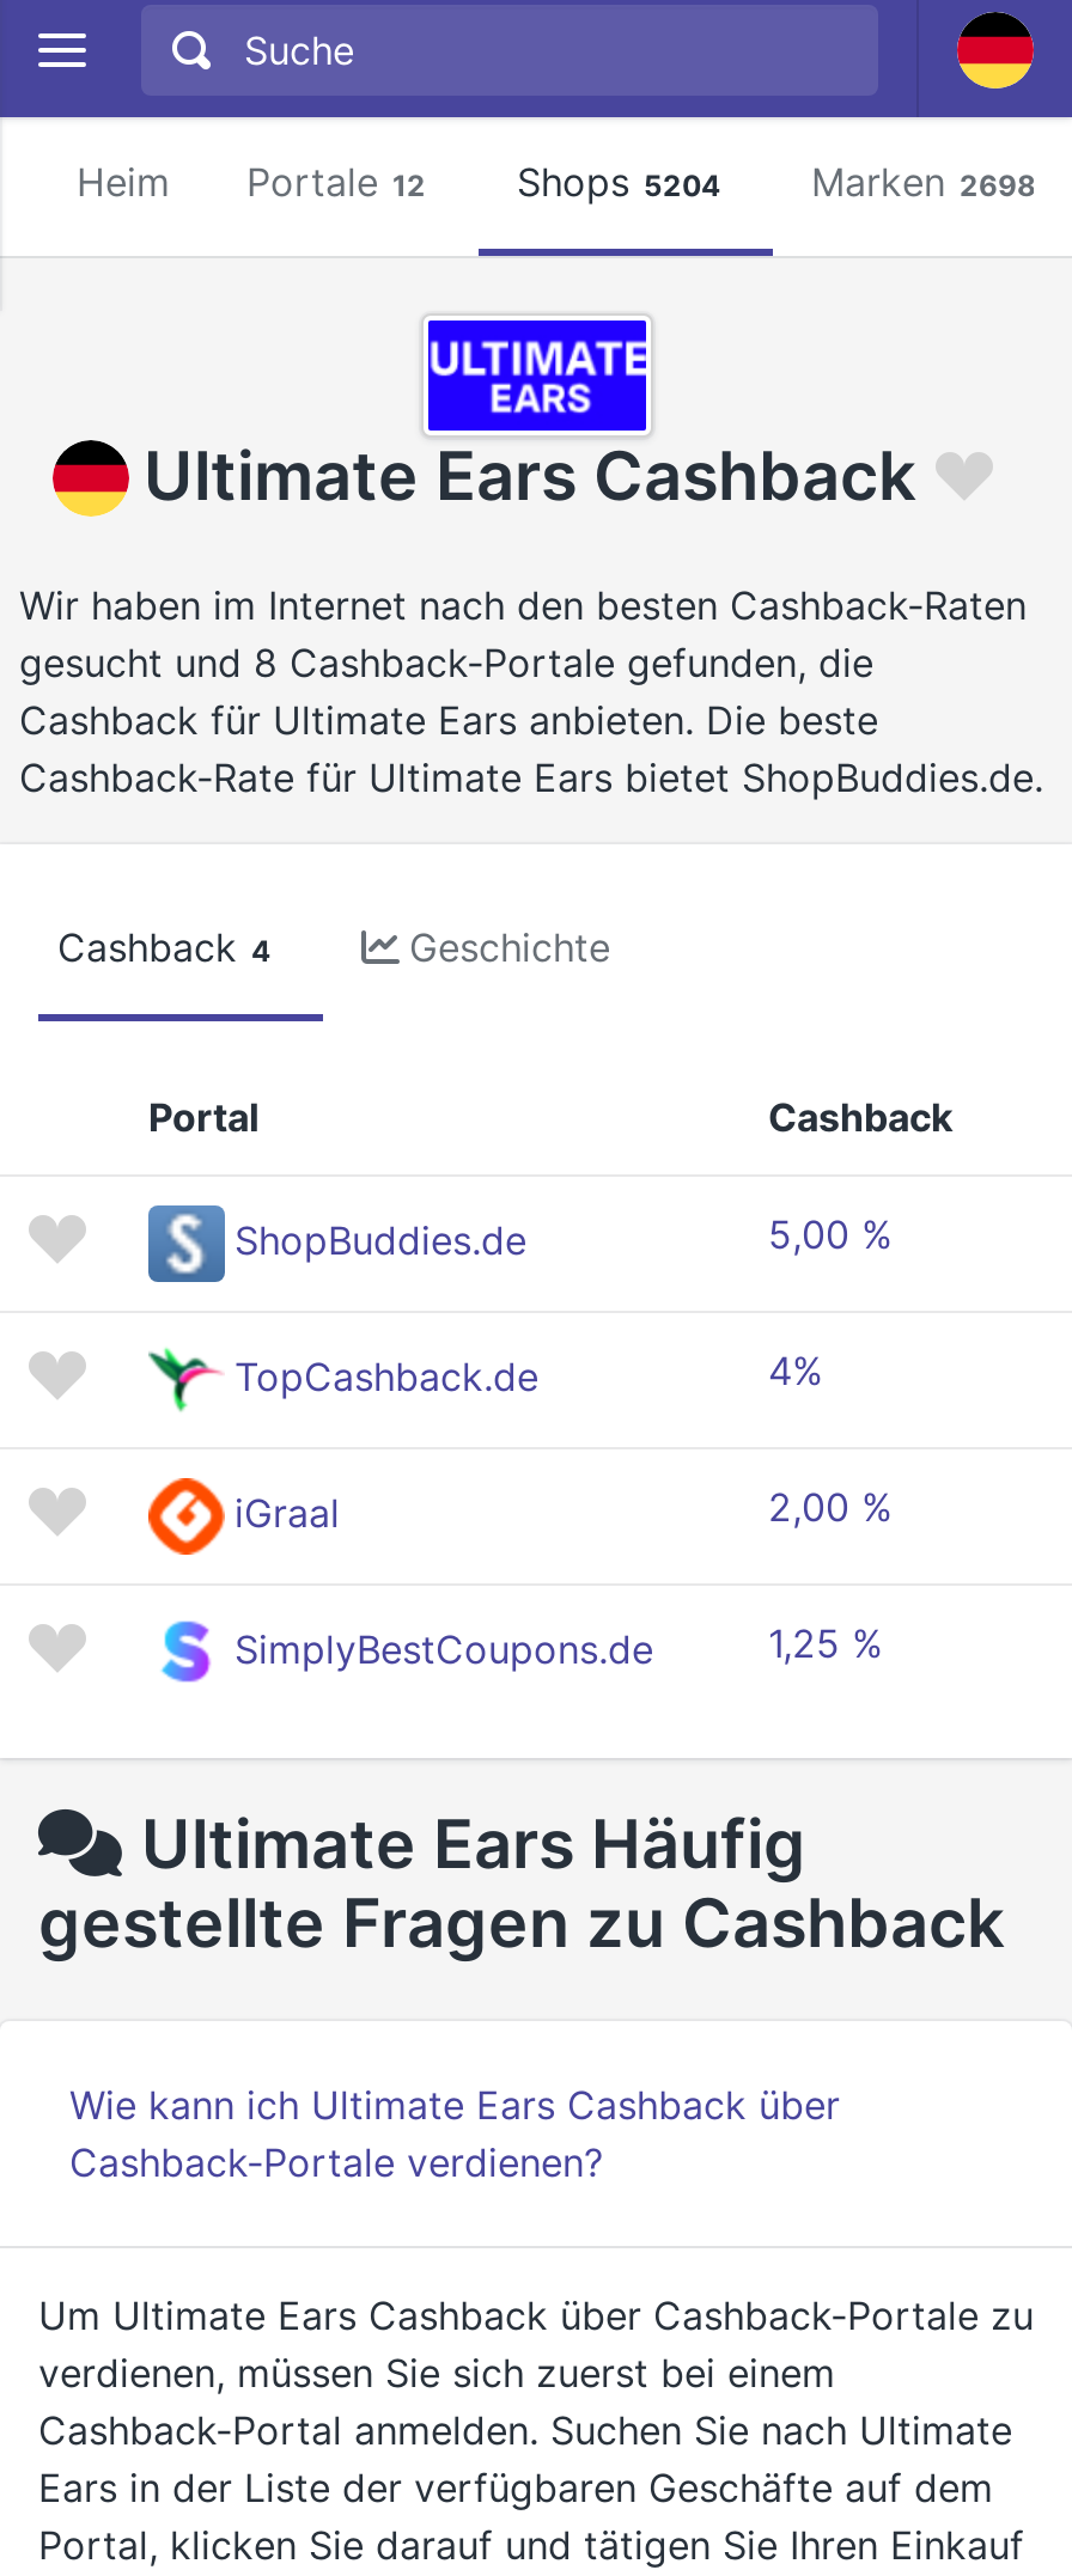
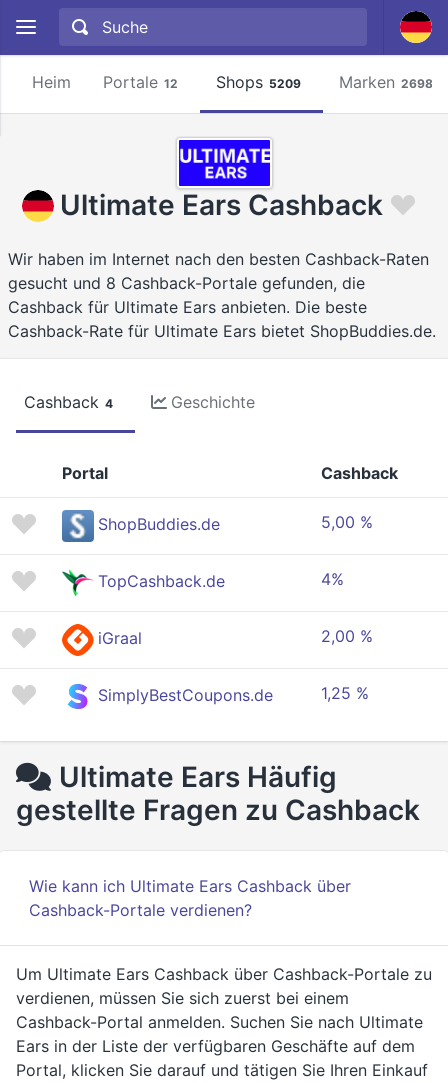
- Heim Portale 12 Shops 5204 Marken 2698
+ Heim Portale 12 Shops 5209 Marken 2698
